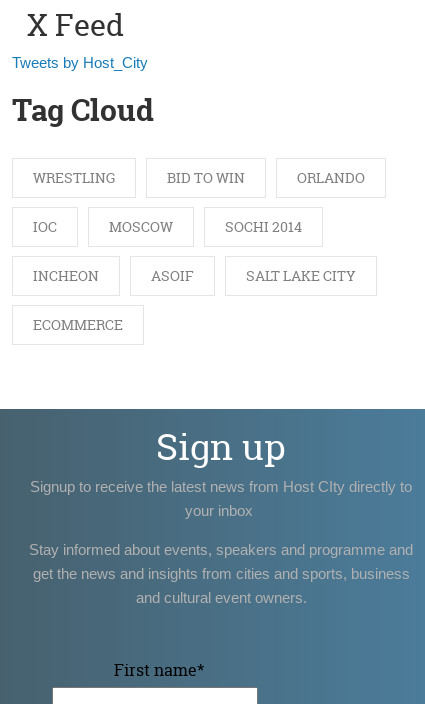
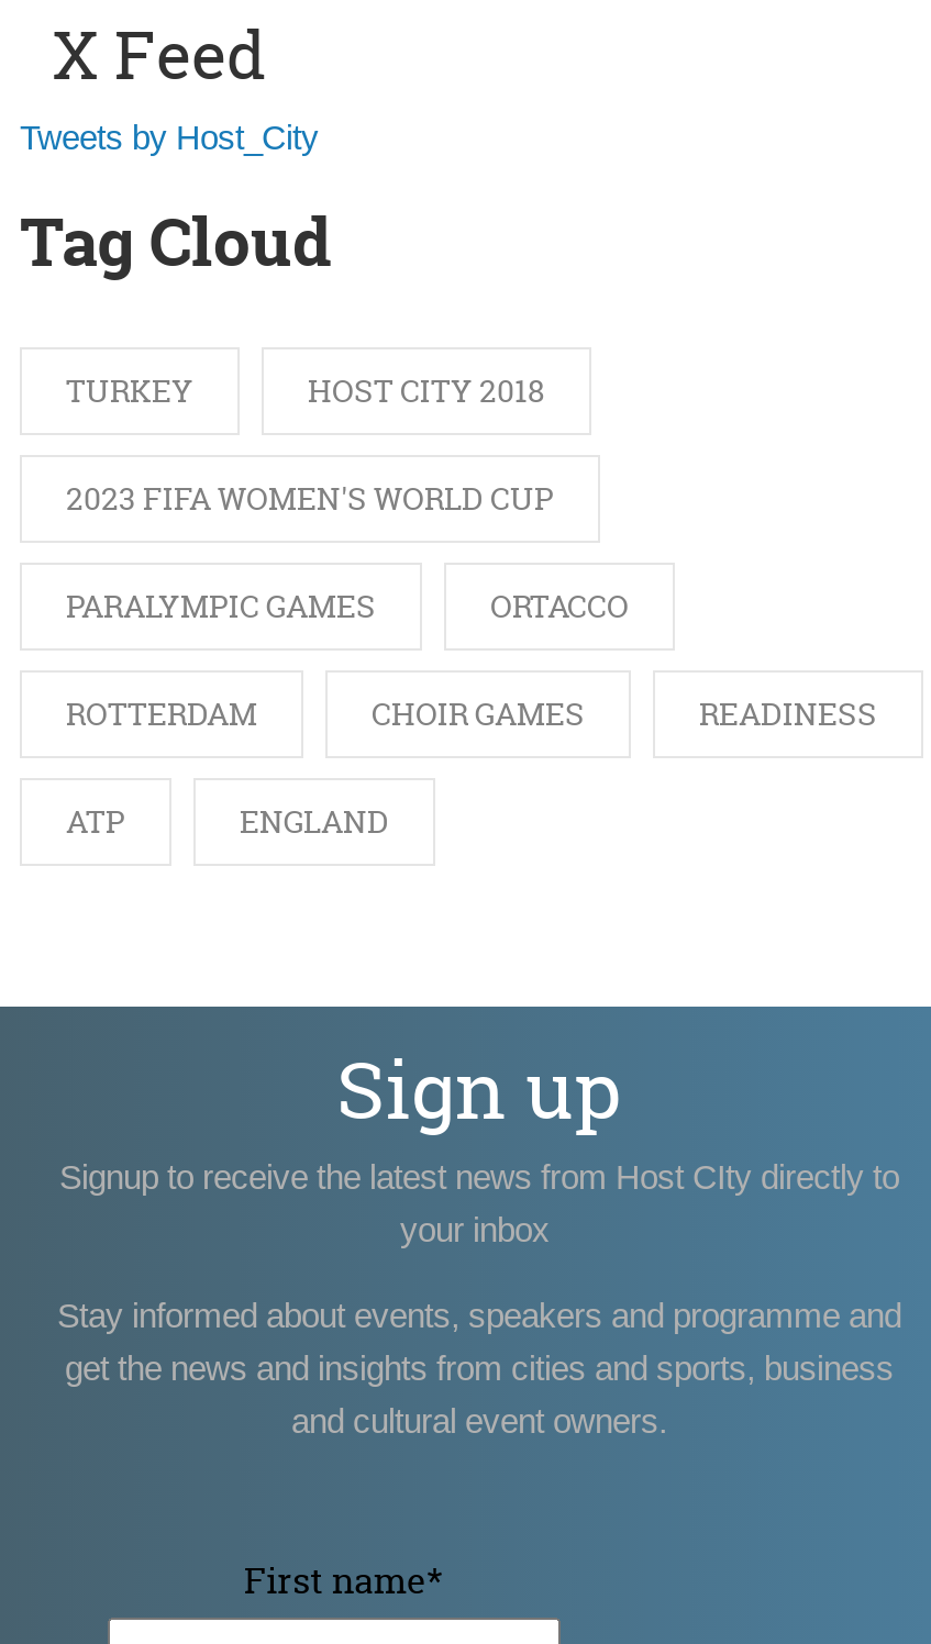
- WRESTLING
- BID TO WIN
- ORLANDO
- IOC
- MOSCOW
- SOCHI 2014
- INCHEON
- ASOIF
- SALT LAKE CITY
- ECOMMERCE
+ TURKEY
+ HOST CITY 2018
+ 2023 FIFA WOMEN'S WORLD CUP
+ PARALYMPIC GAMES
+ ORTACCO
+ ROTTERDAM
+ CHOIR GAMES
+ READINESS
+ ATP
+ ENGLAND
